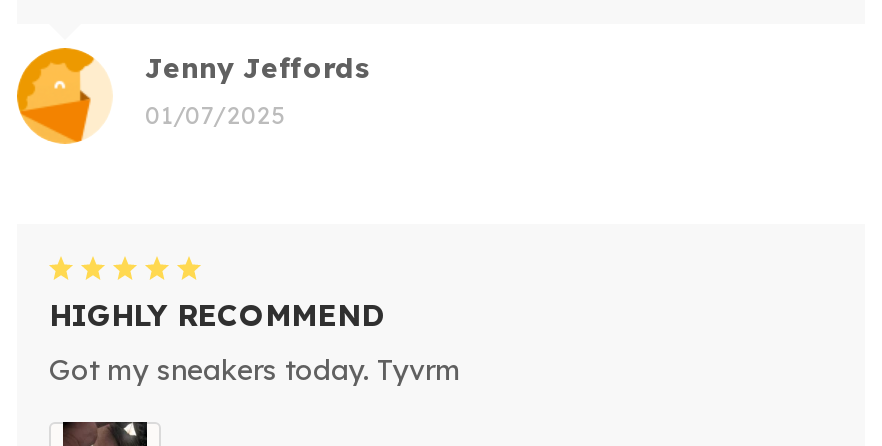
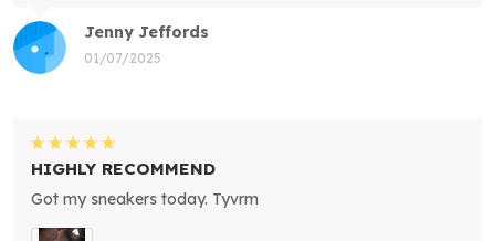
- [image]
+ [image]
